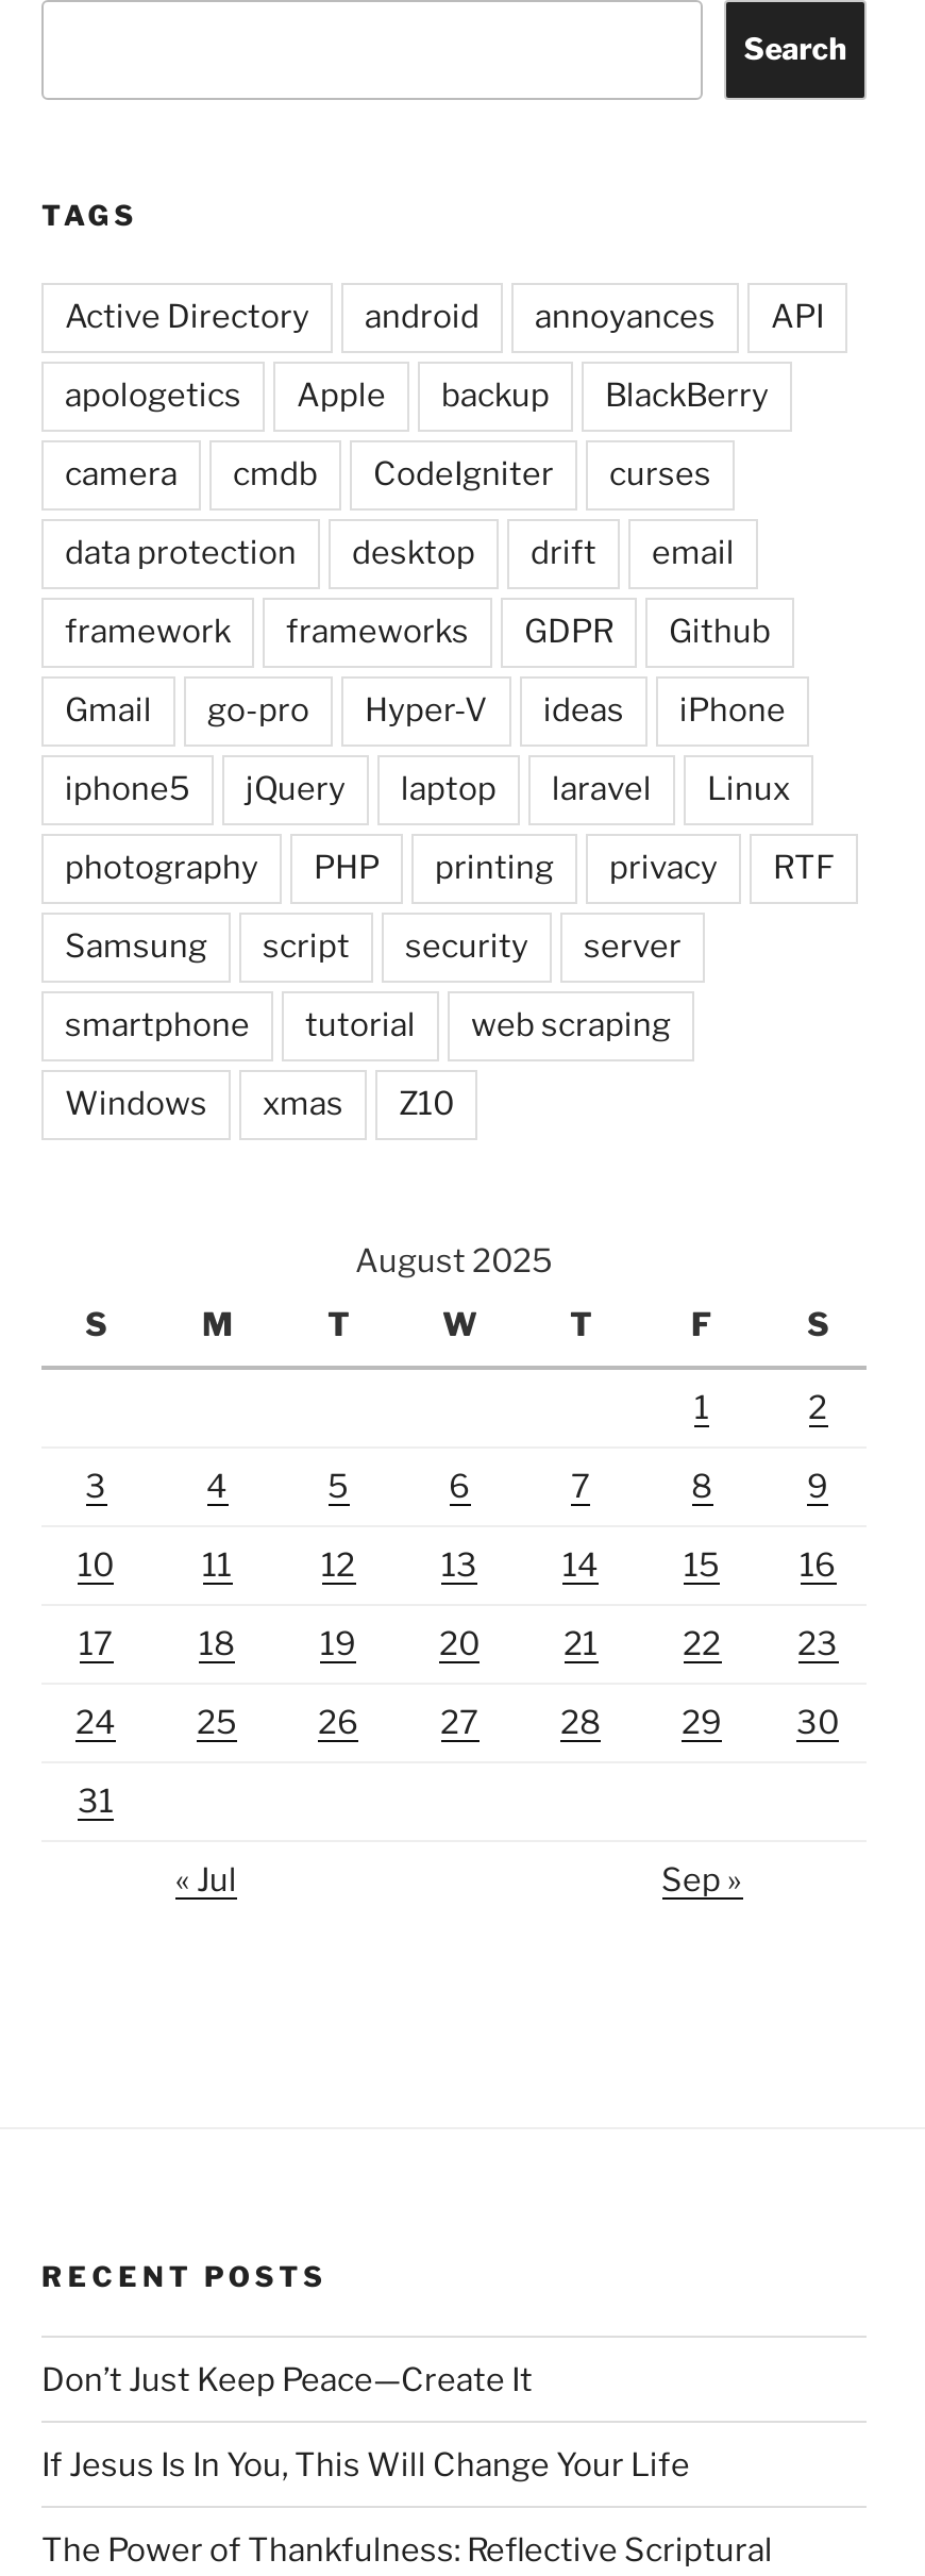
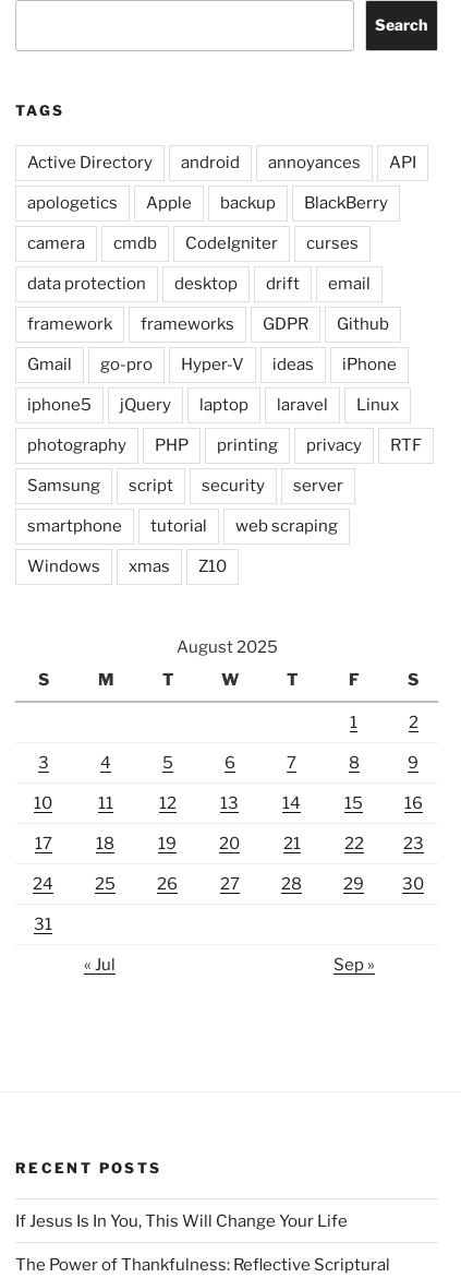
- Don’t Just Keep Peace—Create It
